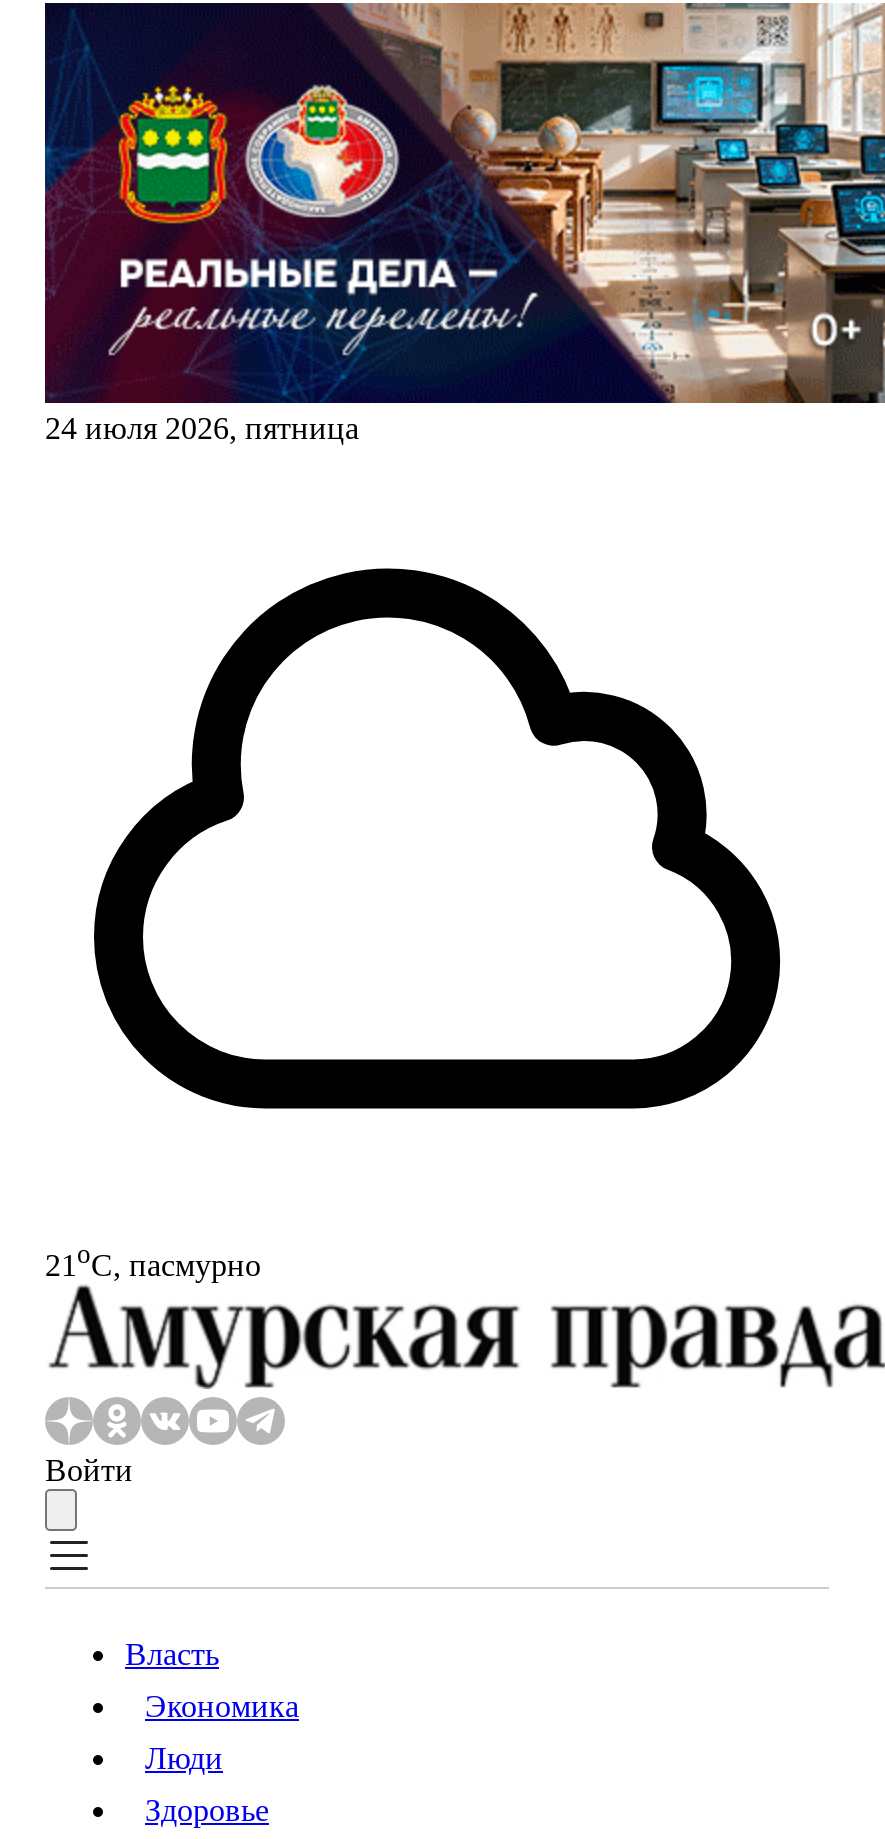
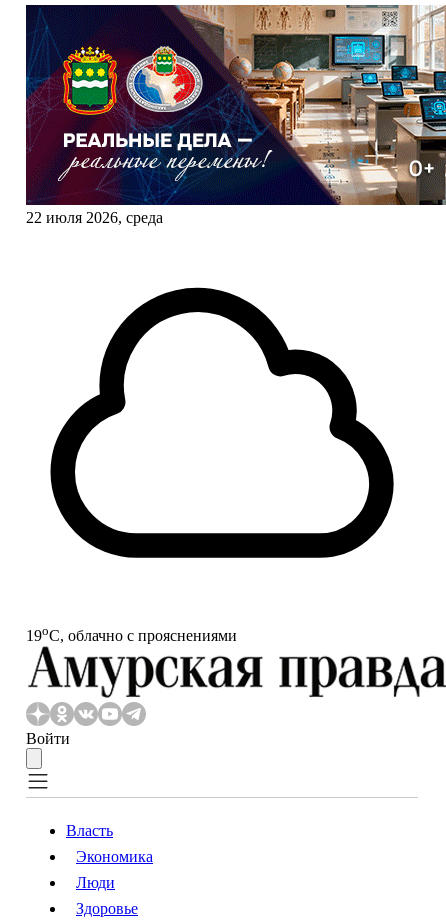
- 24 июля 2026, пятница
+ 22 июля 2026, среда

- 21oС, пасмурно
+ 19oС, облачно с прояснениями
